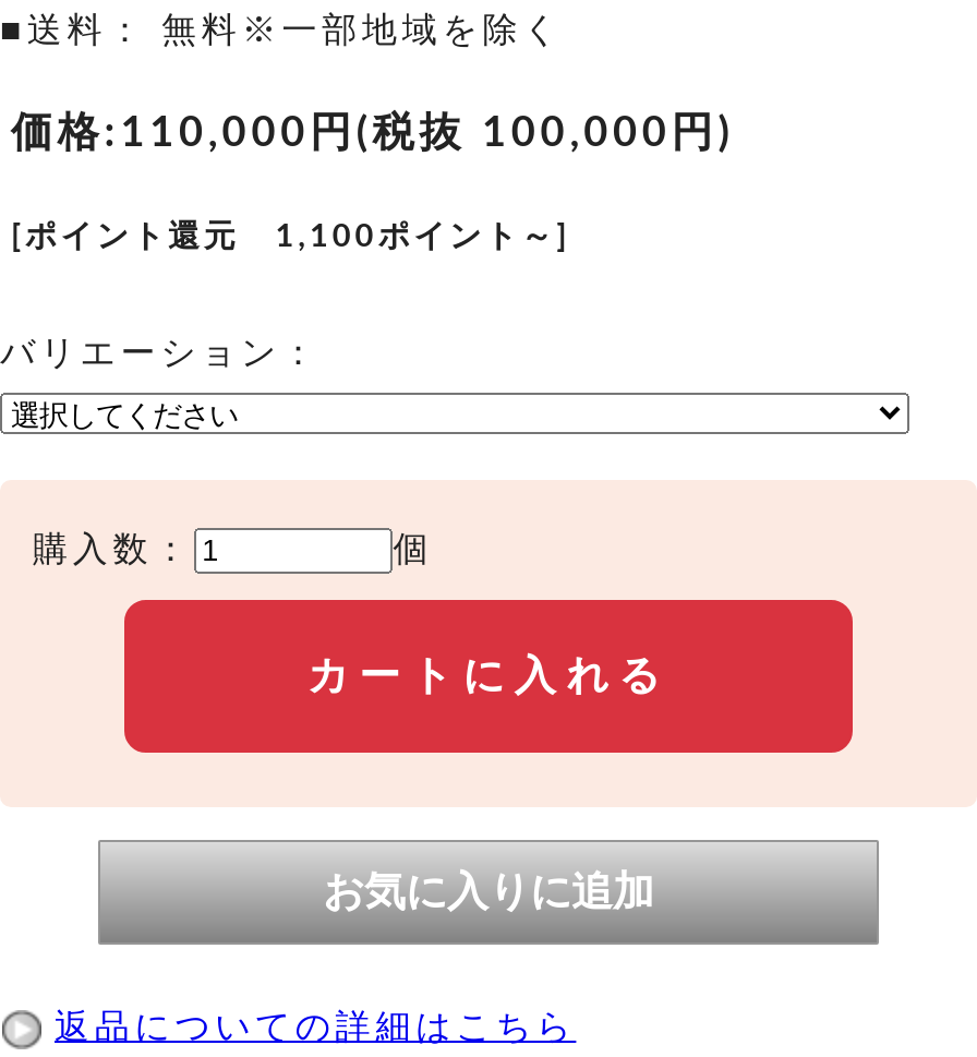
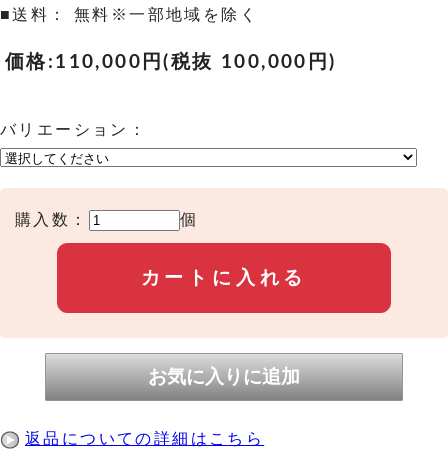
- [ポイント還元 1,100ポイント～]
